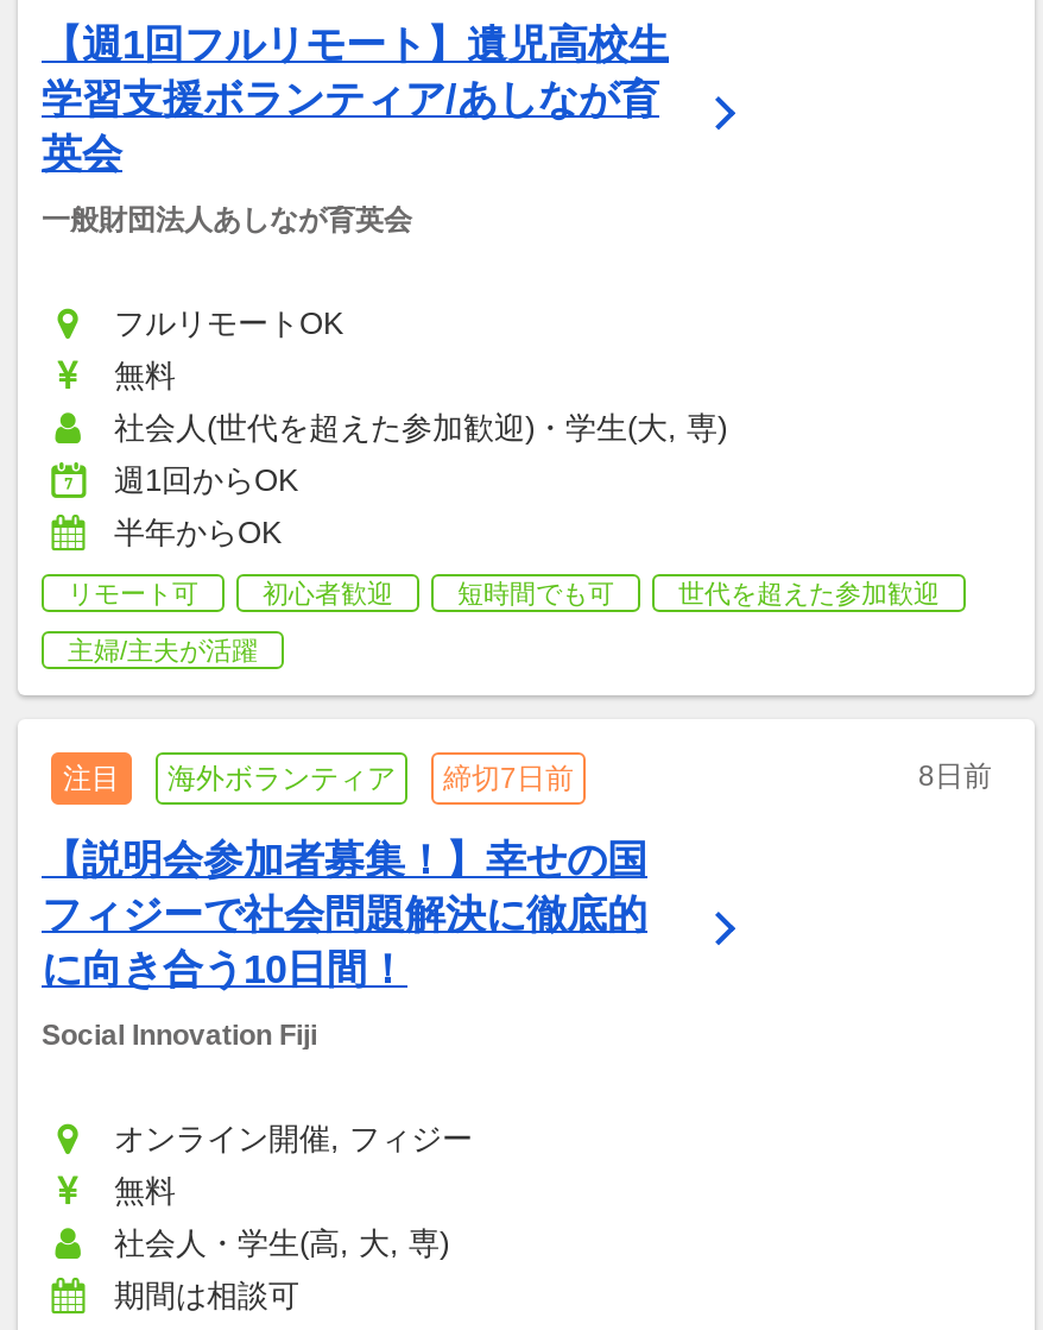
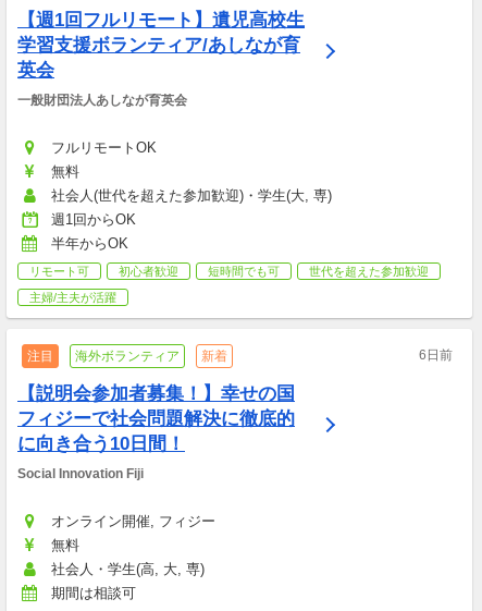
- 締切7日前
- 8日前
+ 新着
+ 6日前
